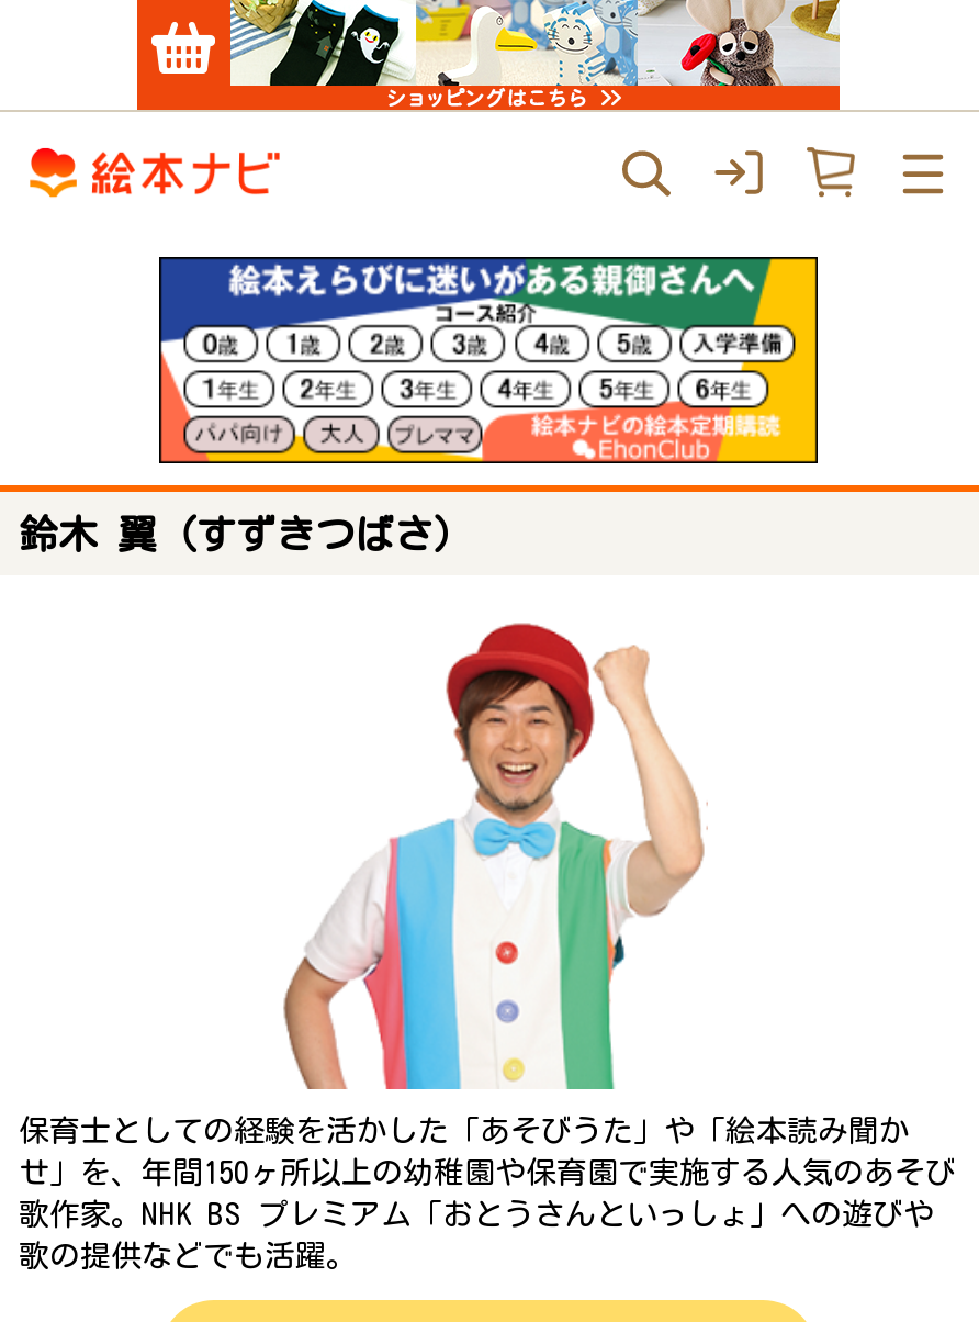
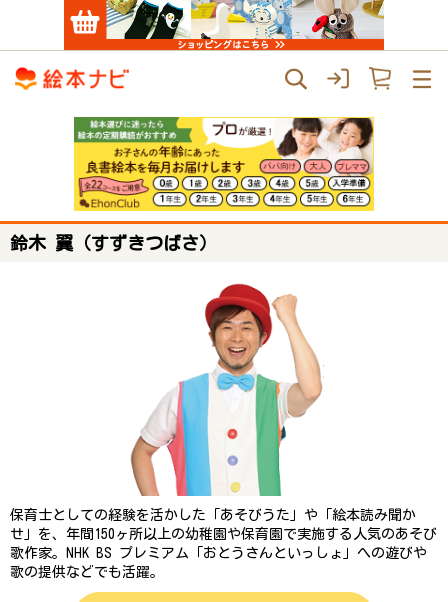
- [image]
+ [image]
